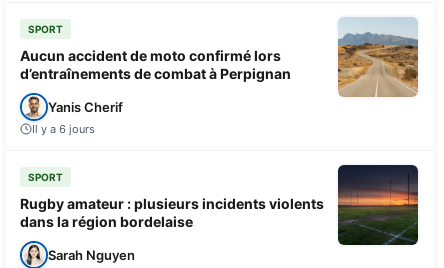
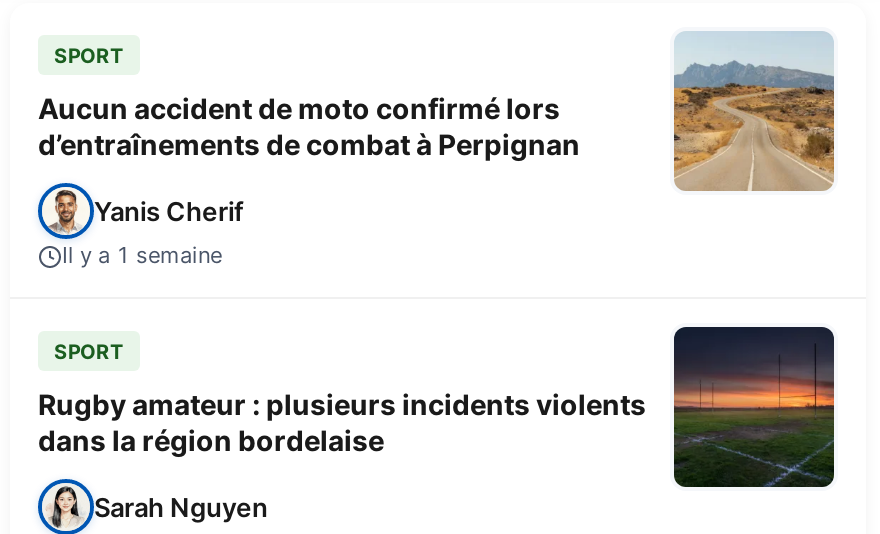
- Il y a 6 jours
+ Il y a 1 semaine
